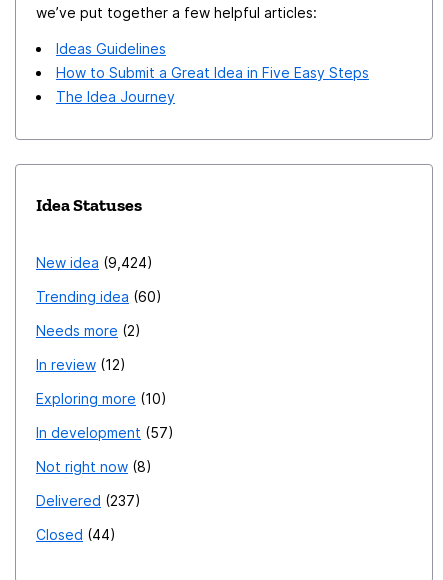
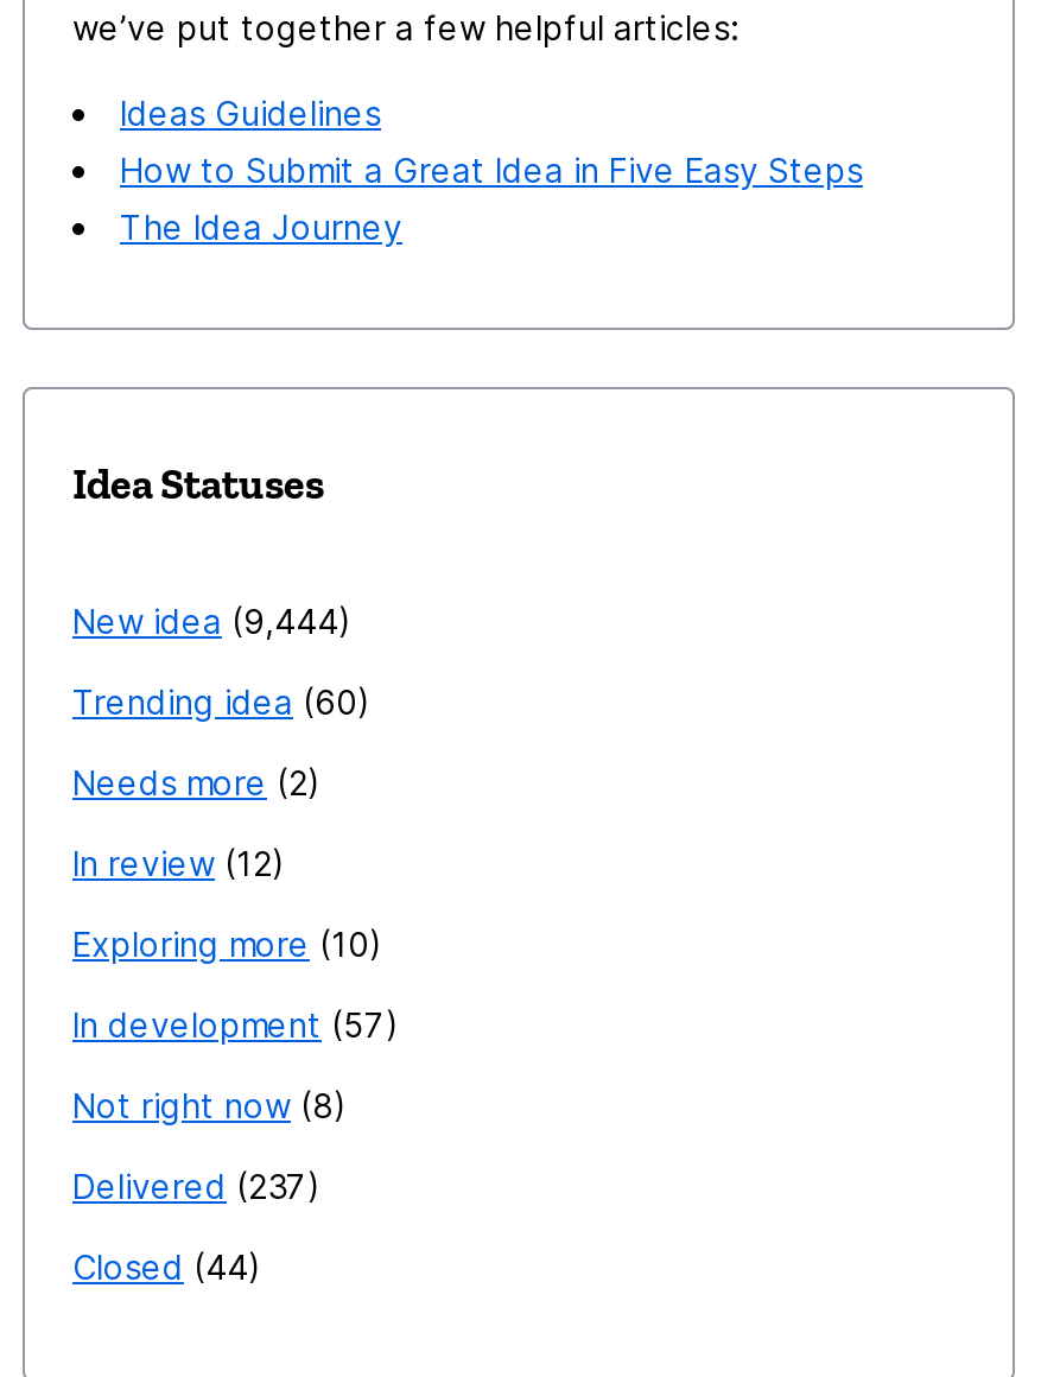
- New idea 9,424
+ New idea 9,444
